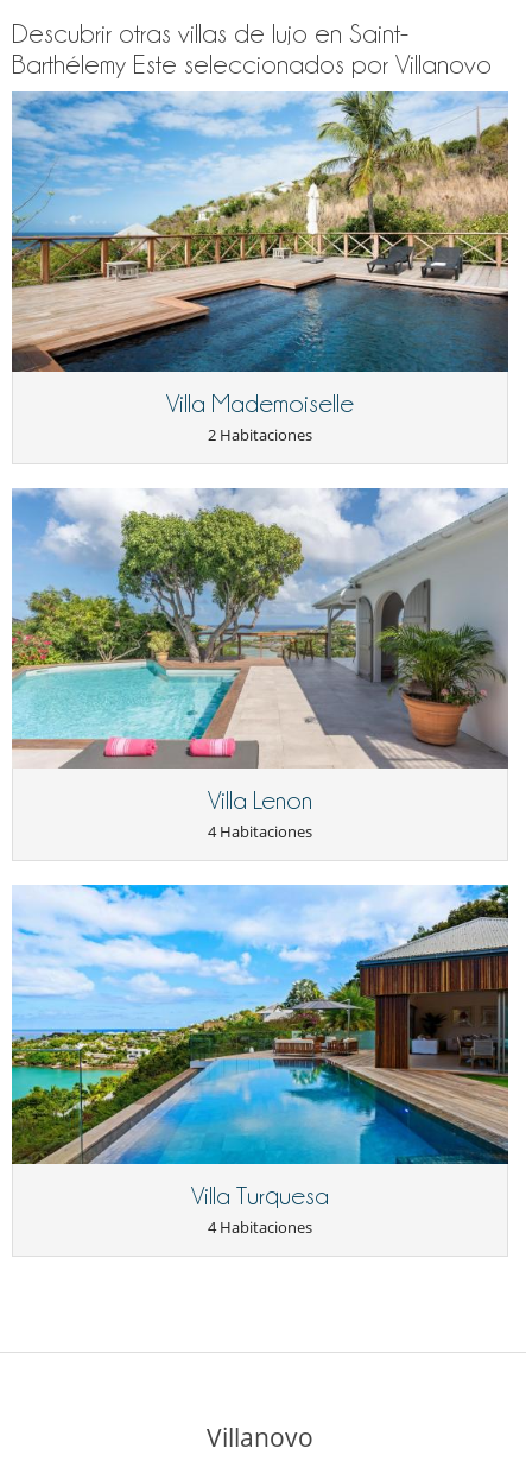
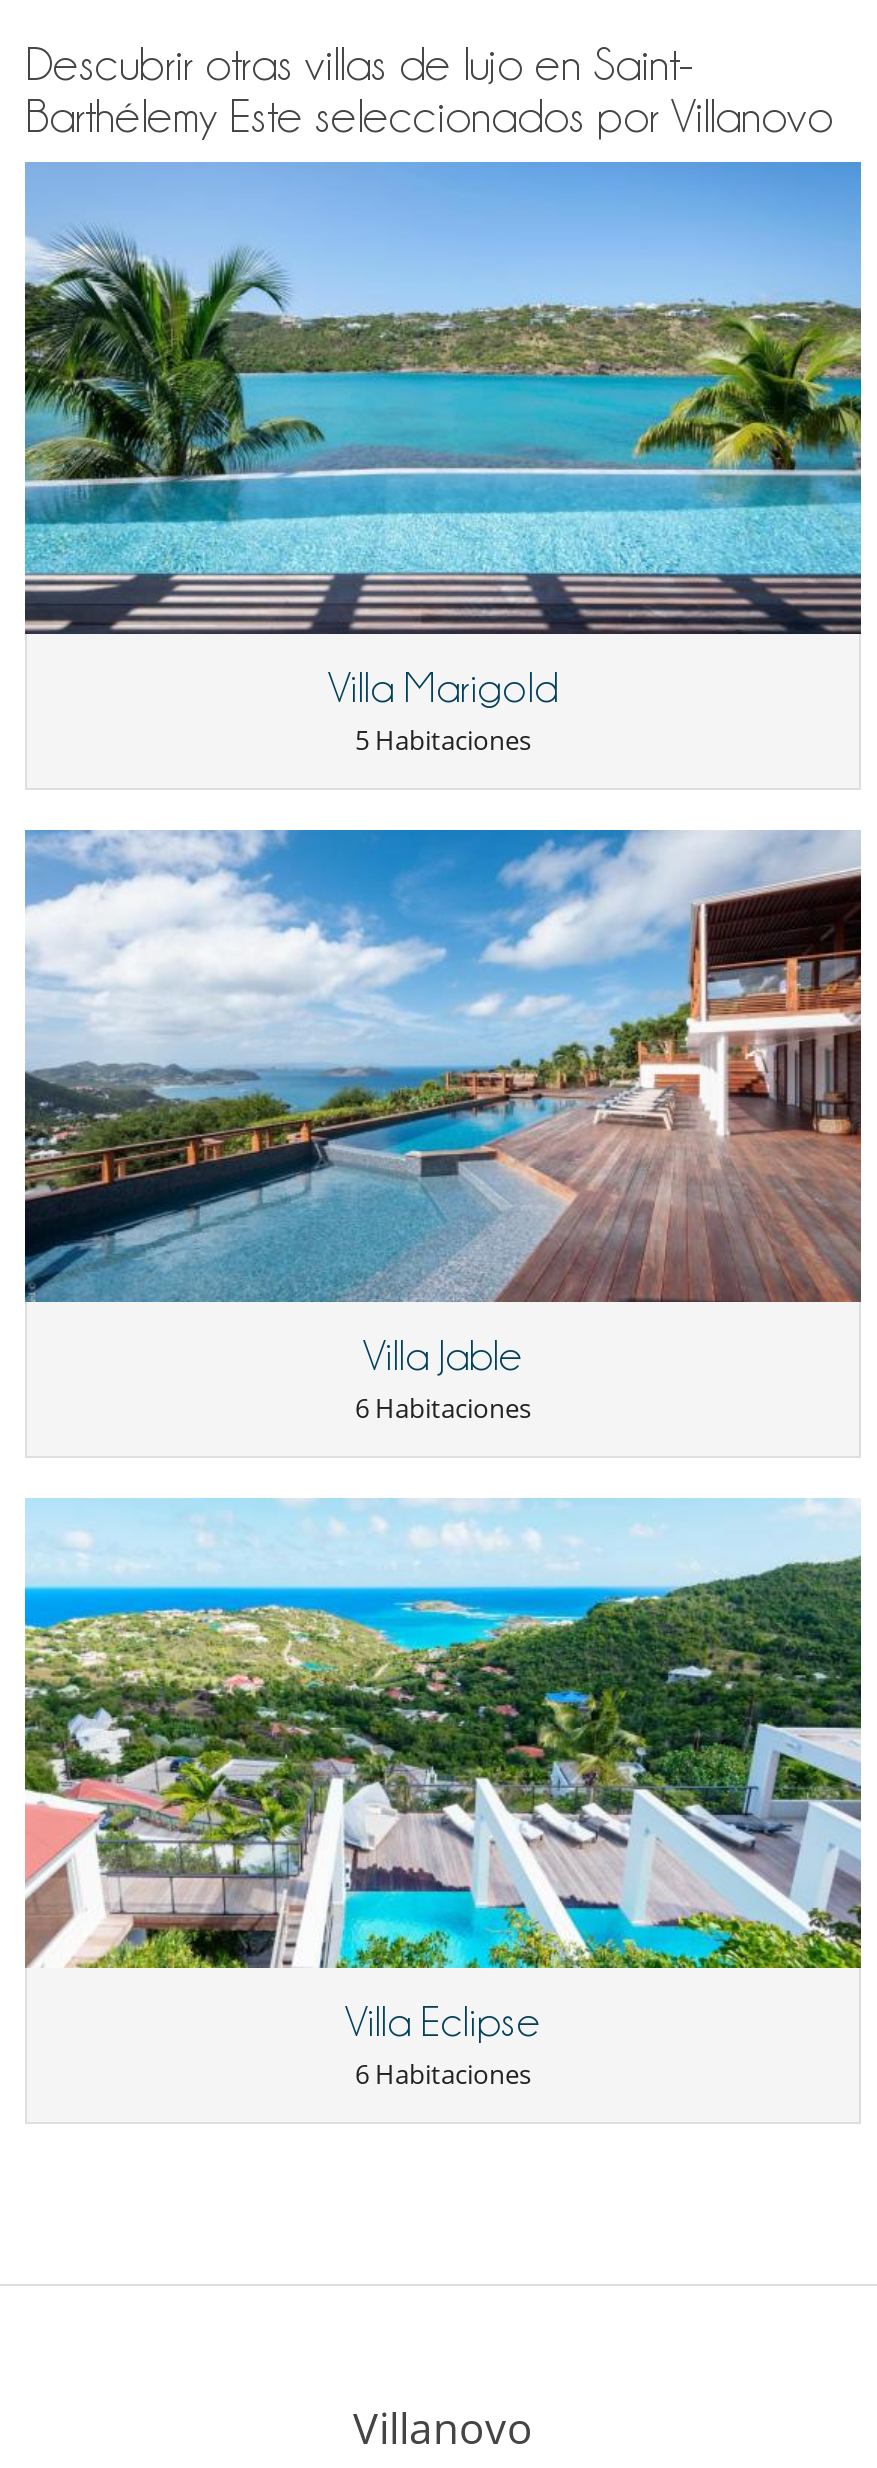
- [image]
- Villa Mademoiselle
+ [image]
+ Villa Marigold

- 2 Habitaciones
+ 5 Habitaciones

- [image]
- Villa Lenon
+ [image]
+ Villa Jable

- 4 Habitaciones
+ 6 Habitaciones

- [image]
- Villa Turquesa
+ [image]
+ Villa Eclipse

- 4 Habitaciones
+ 6 Habitaciones
